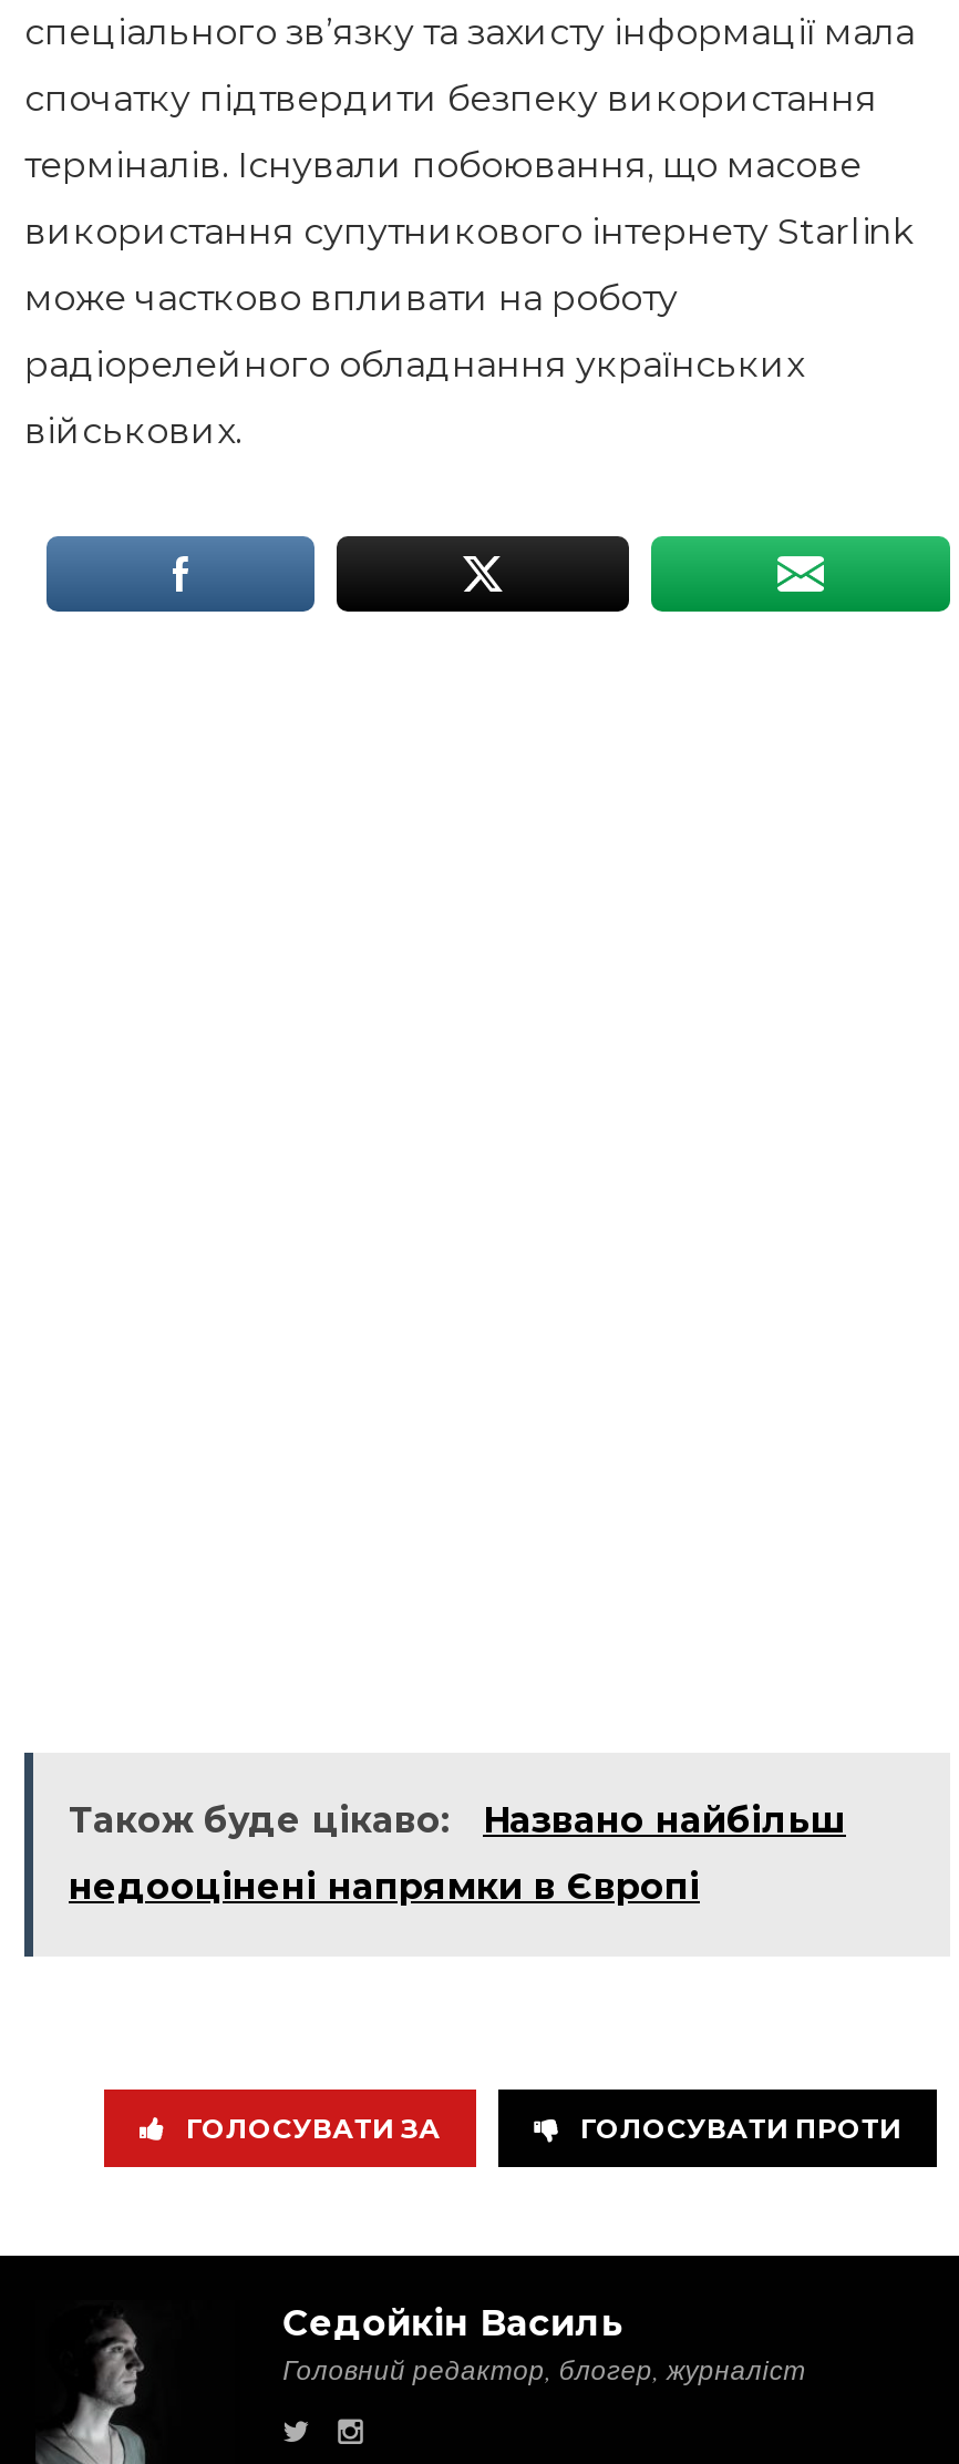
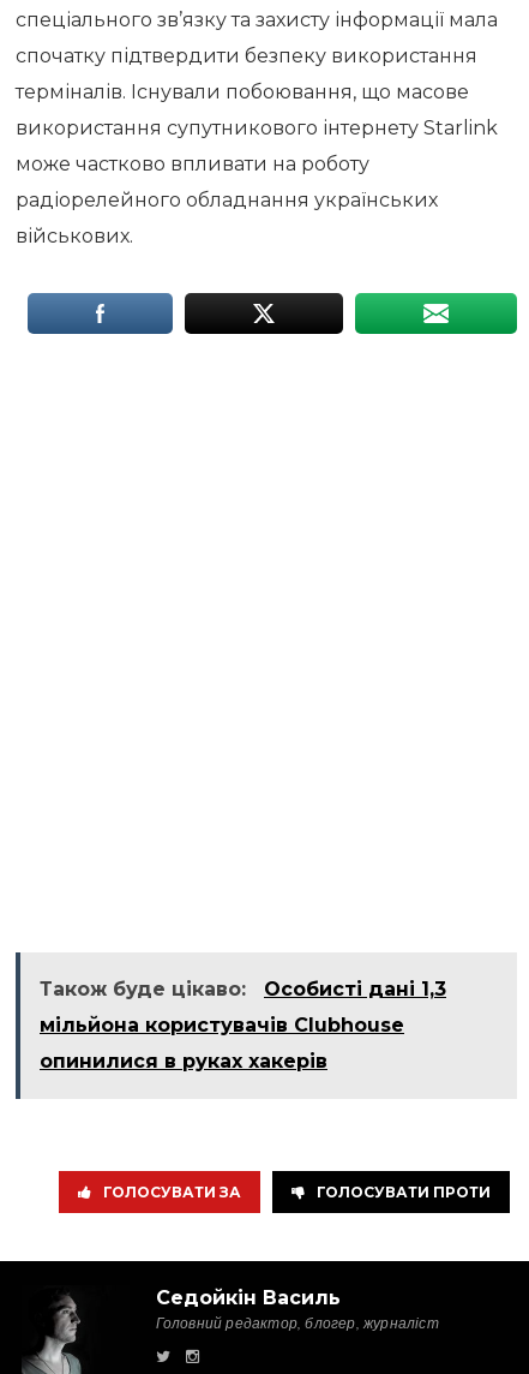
- Також буде цікаво: Названо найбільш
- недооцінені напрямки в Європі
+ Також буде цікаво: Особисті дані 1,3
+ мільйона користувачів Clubhouse
+ опинилися в руках хакерів
